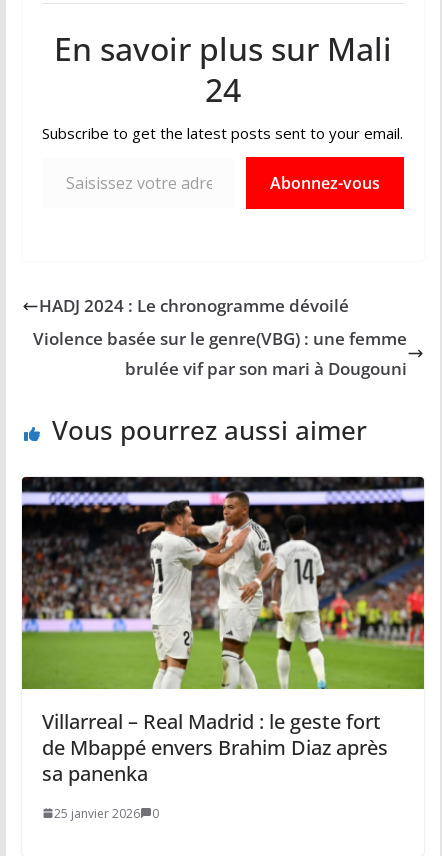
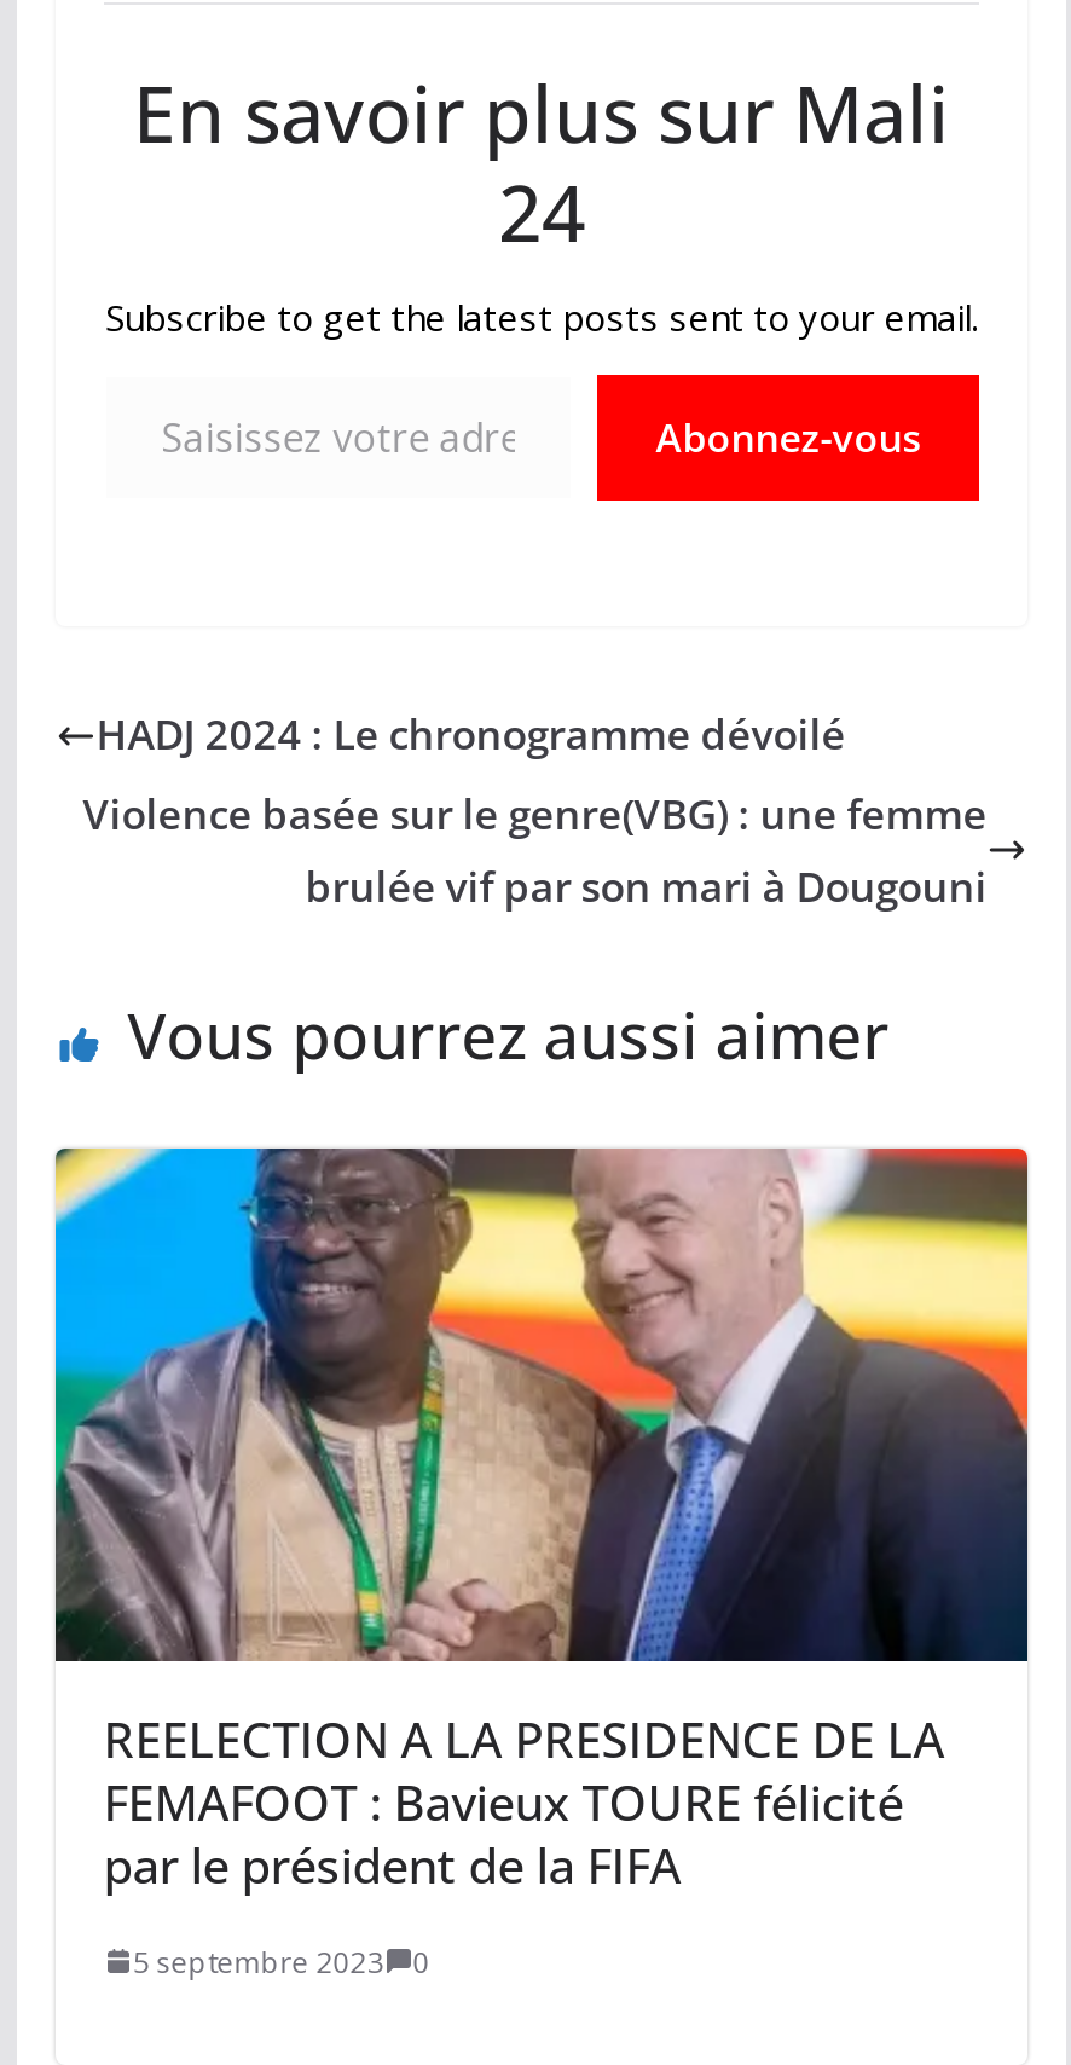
- [image]
- Villarreal – Real Madrid : le geste fort
- de Mbappé envers Brahim Diaz après
- sa panenka
+ [image]
+ REELECTION A LA PRESIDENCE DE LA
+ FEMAFOOT : Bavieux TOURE félicité
+ par le président de la FIFA

- 25 janvier 2026 0
+ 5 septembre 2023 0
